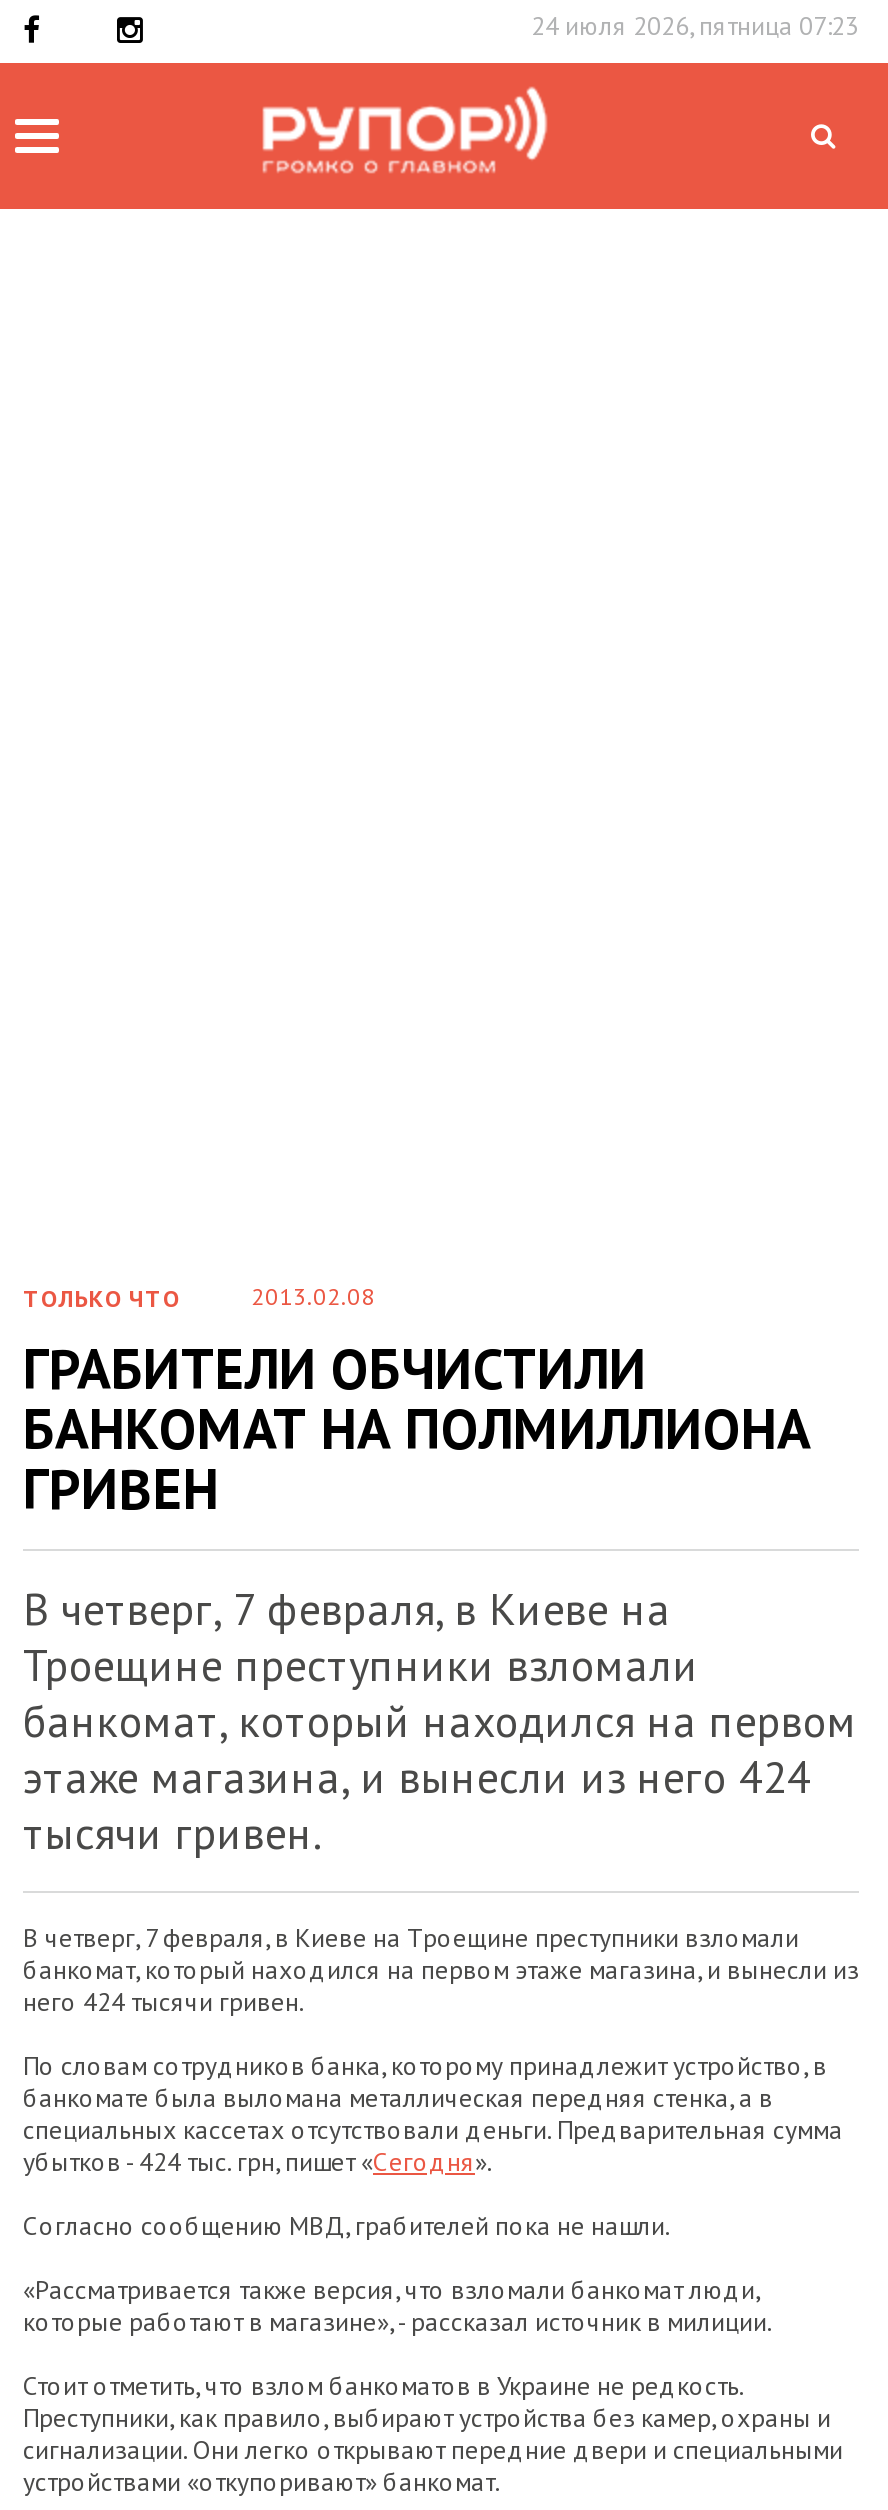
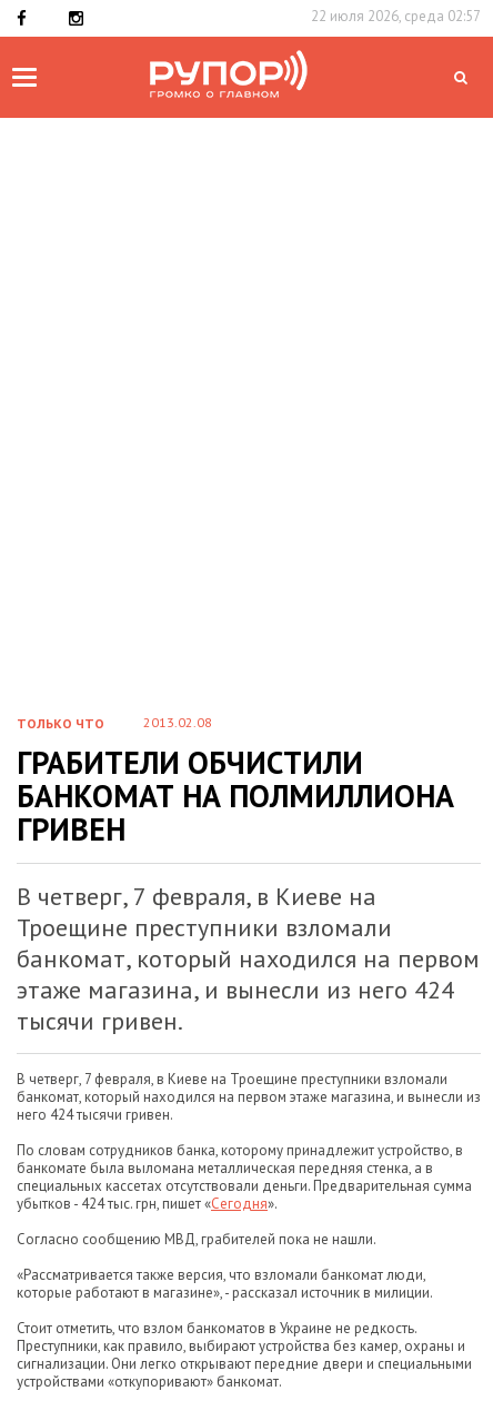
- 24 июля 2026, пятница 07:23
+ 22 июля 2026, среда 02:57
